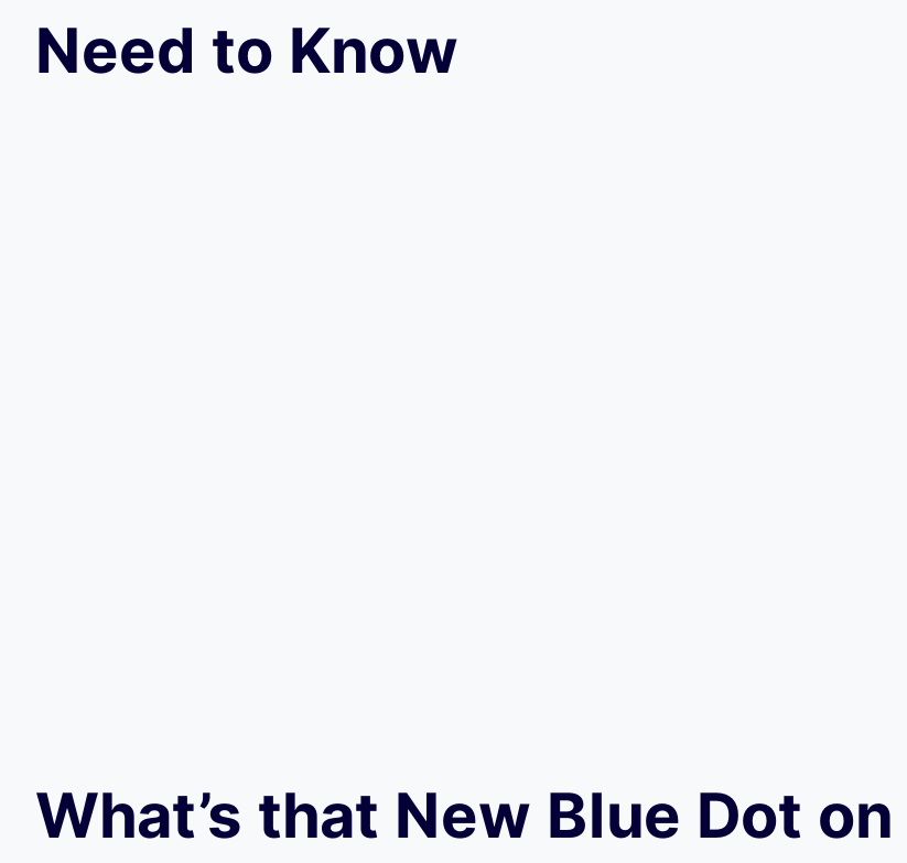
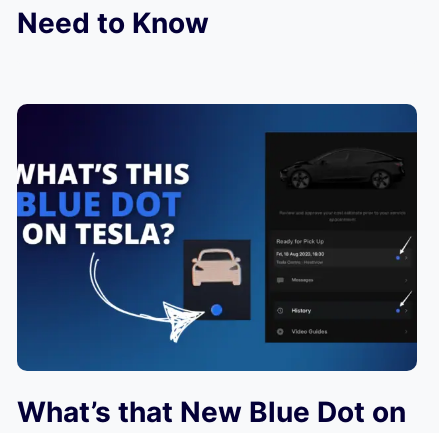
+ [image]
